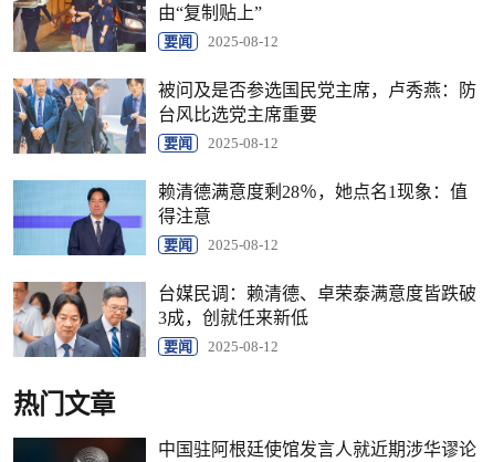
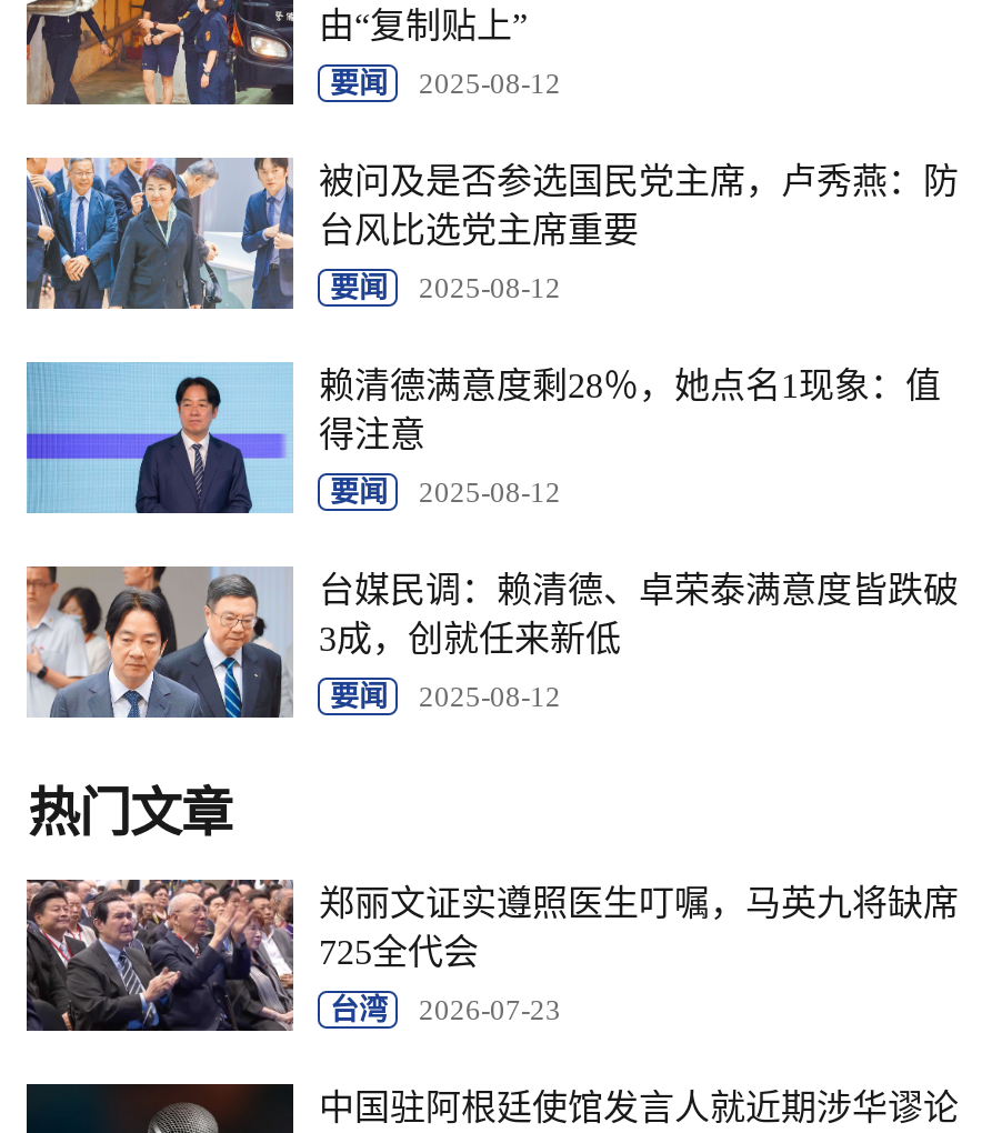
+ [image]
+ 郑丽文证实遵照医生叮嘱，马英九将缺席
+ 725全代会
+ 台湾
+ 2026-07-23
